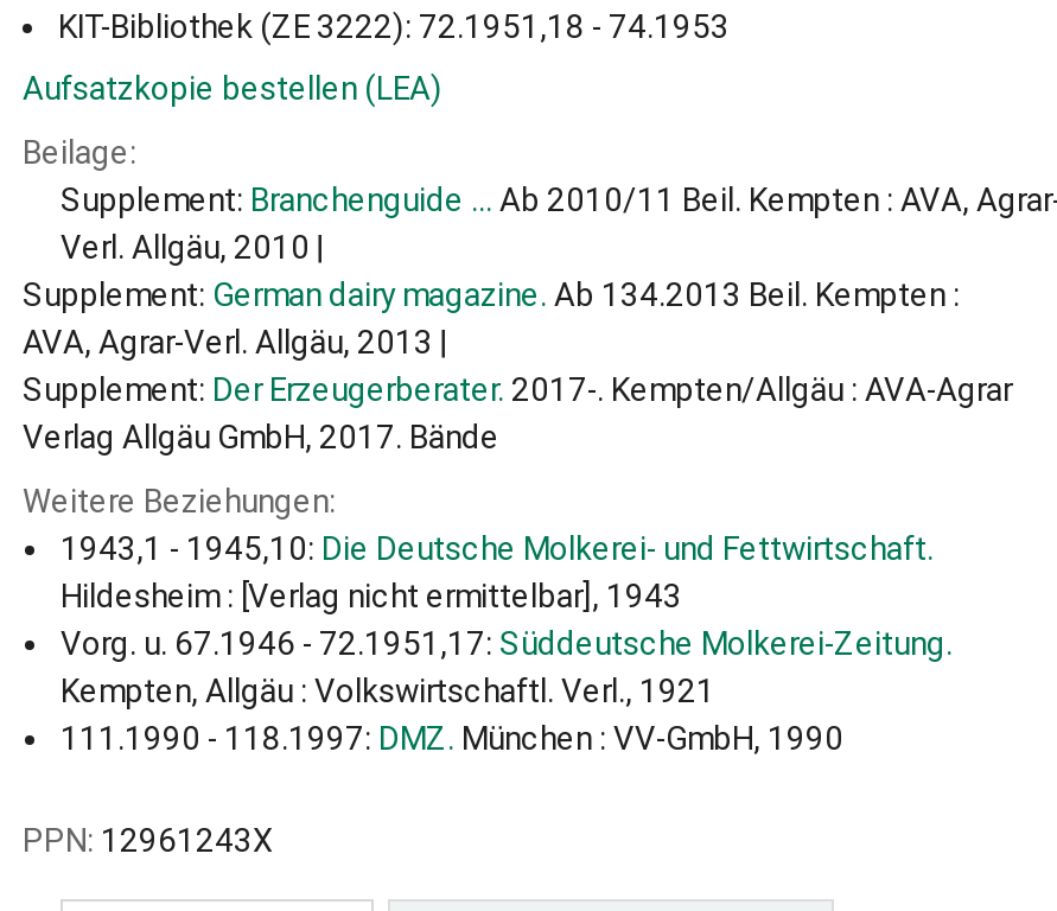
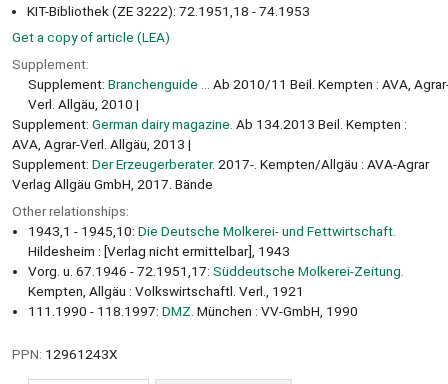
- Aufsatzkopie bestellen (LEA)
+ Get a copy of article (LEA)

- Beilage:
+ Supplement:

- Weitere Beziehungen:
+ Other relationships:
